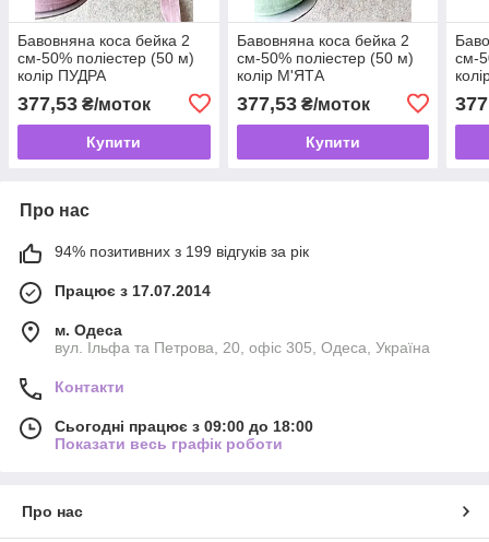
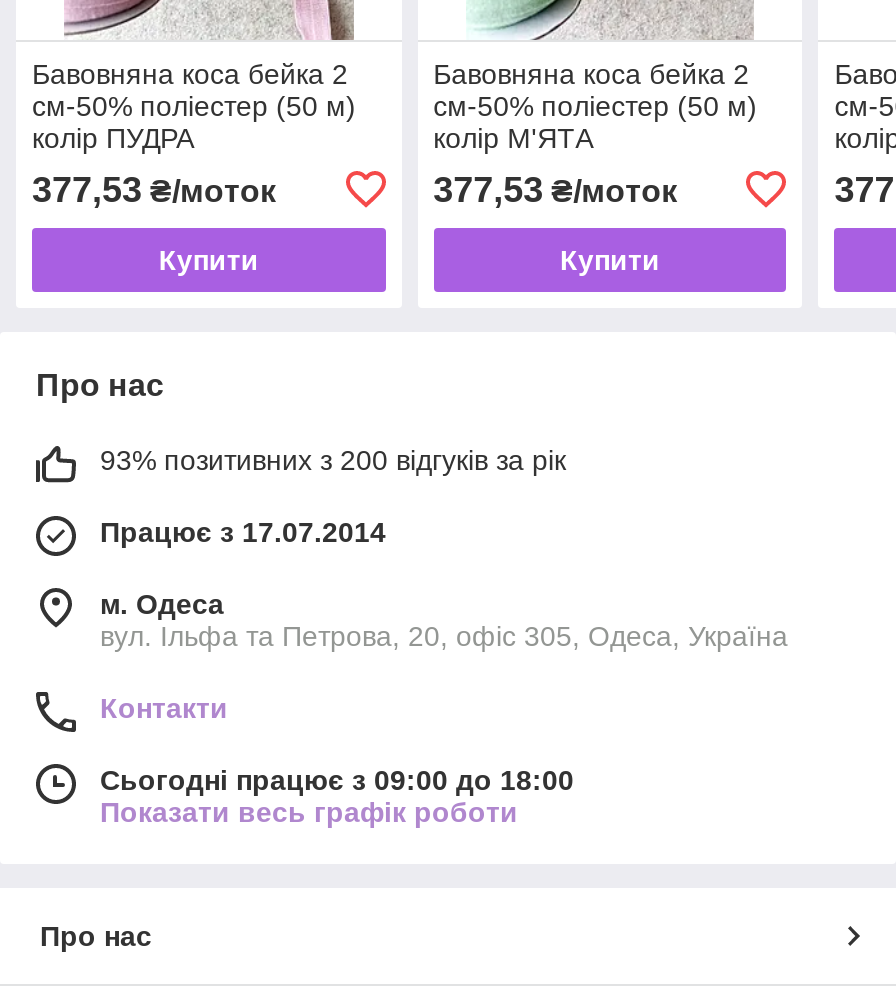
- 94% позитивних з 199 відгуків за рік
+ 93% позитивних з 200 відгуків за рік
